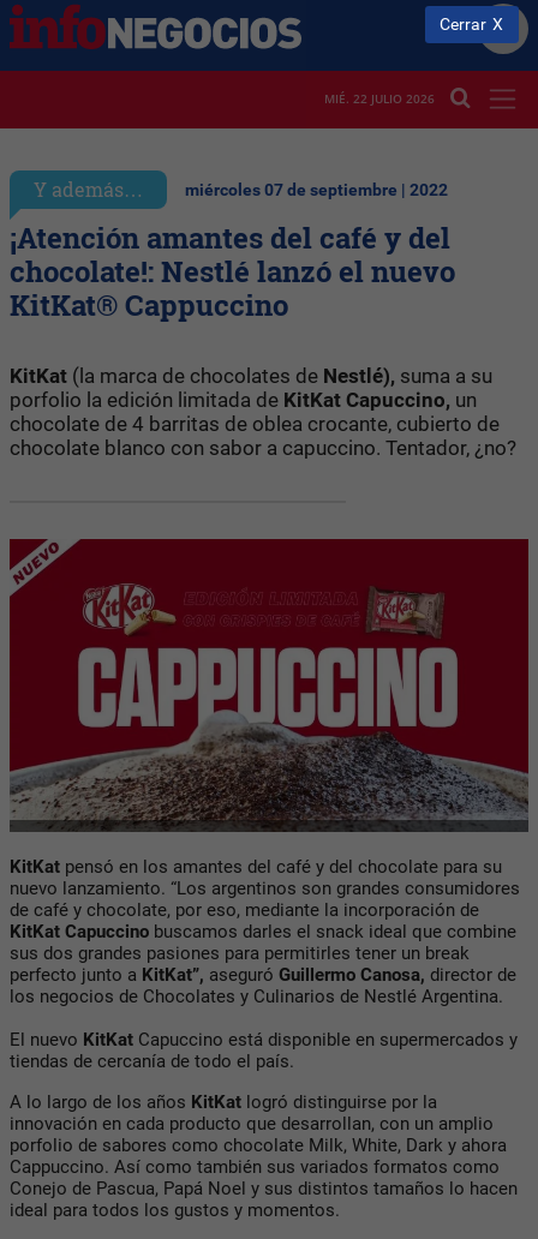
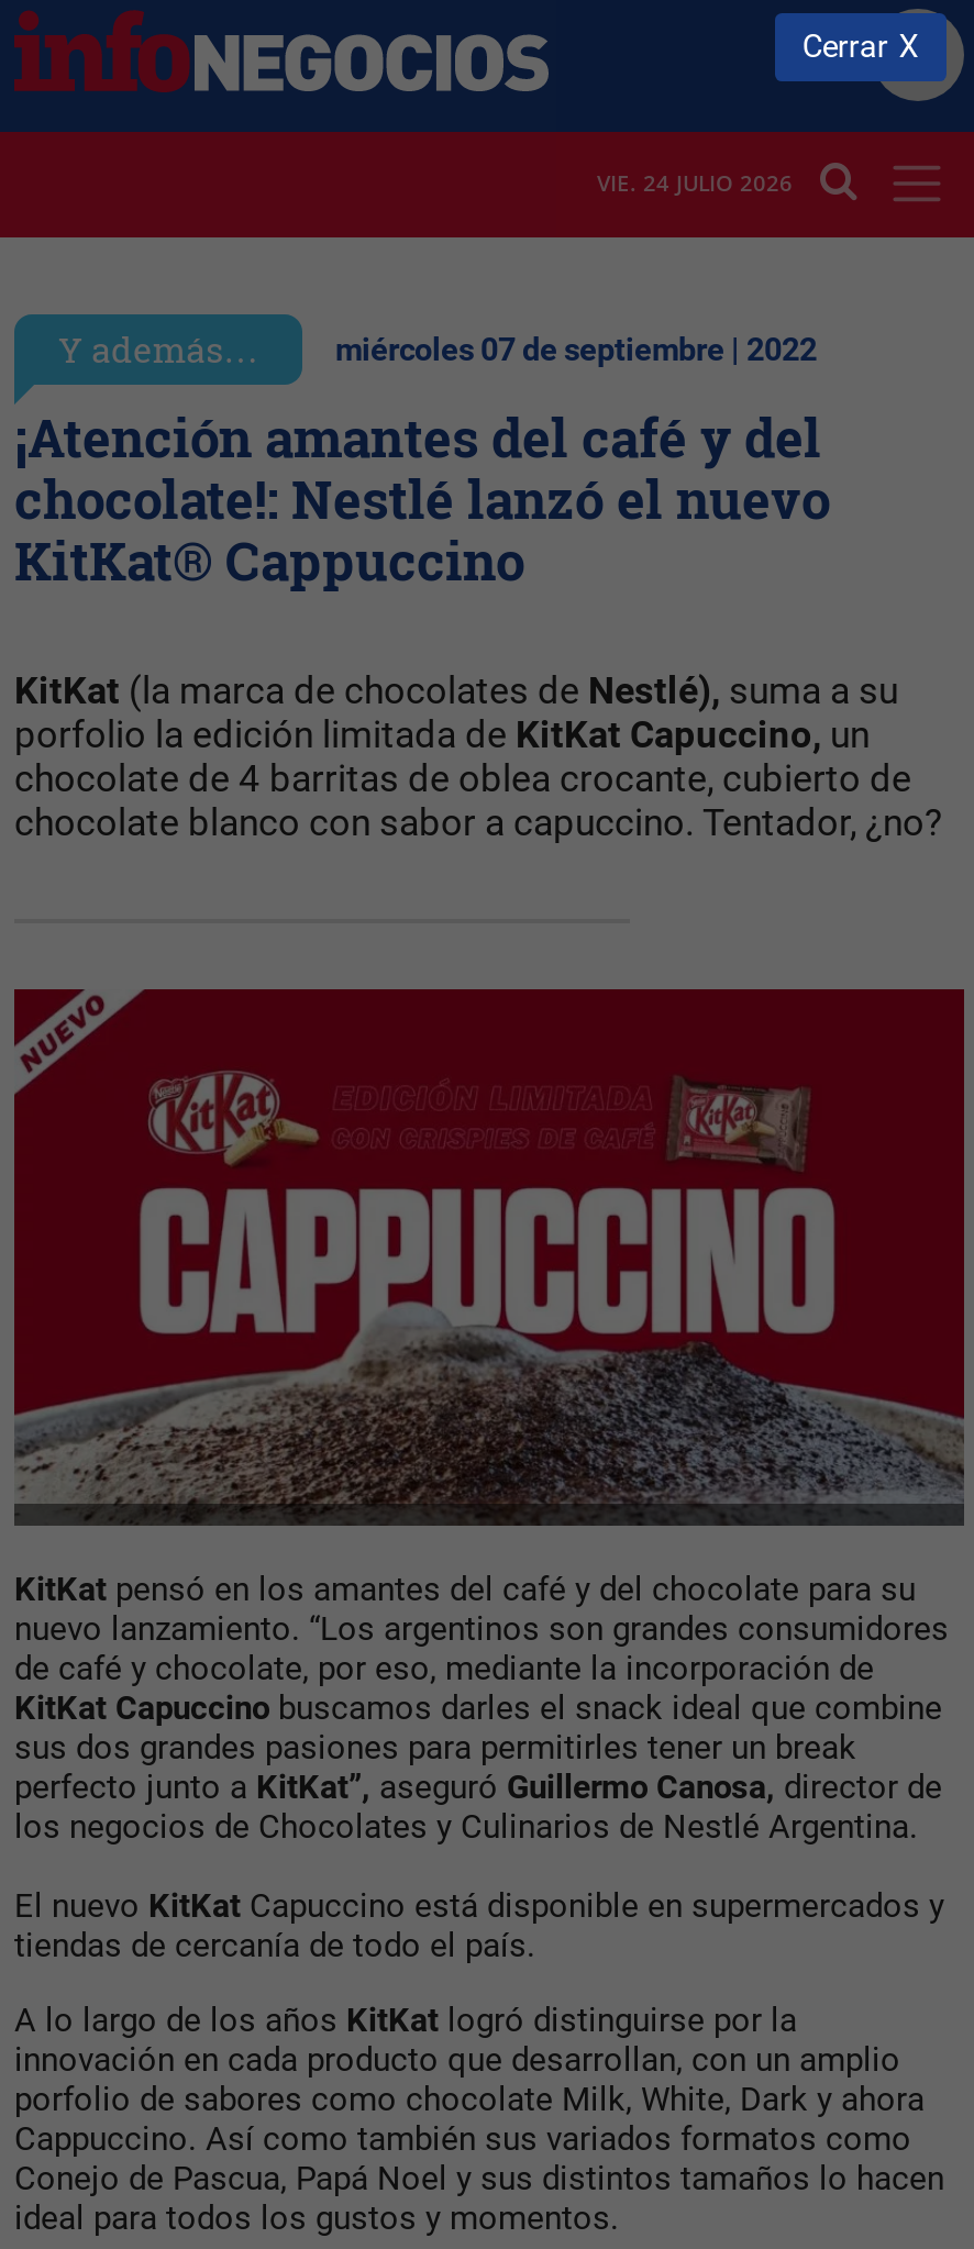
- MIÉ. 22 JULIO 2026
+ VIE. 24 JULIO 2026
